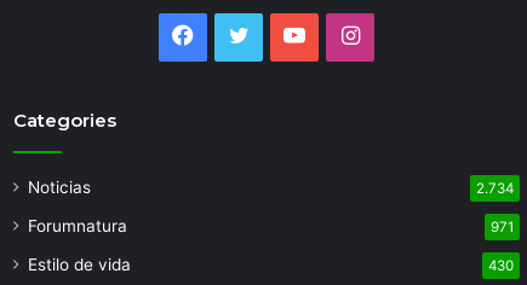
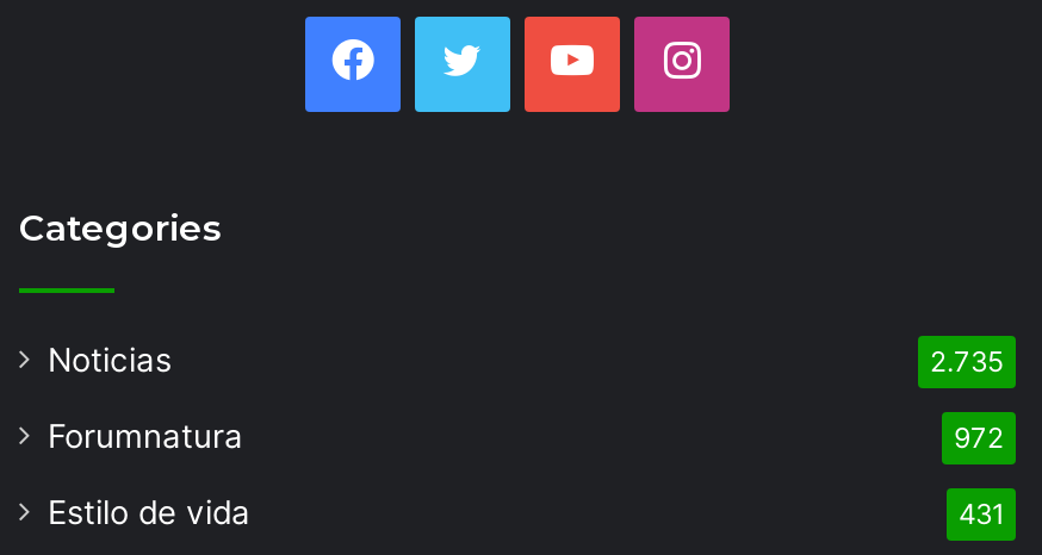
- 2.734
+ 2.735

- 971
+ 972

- 430
+ 431
